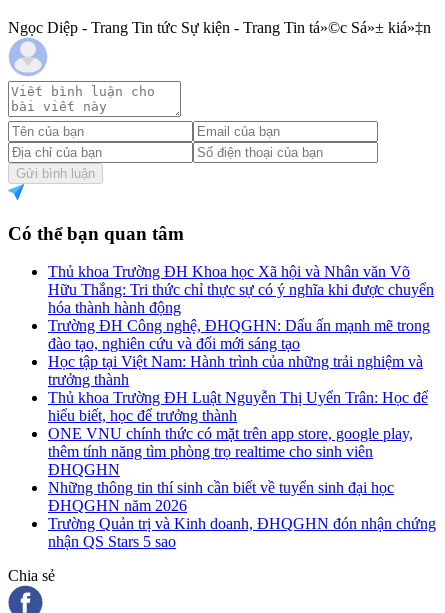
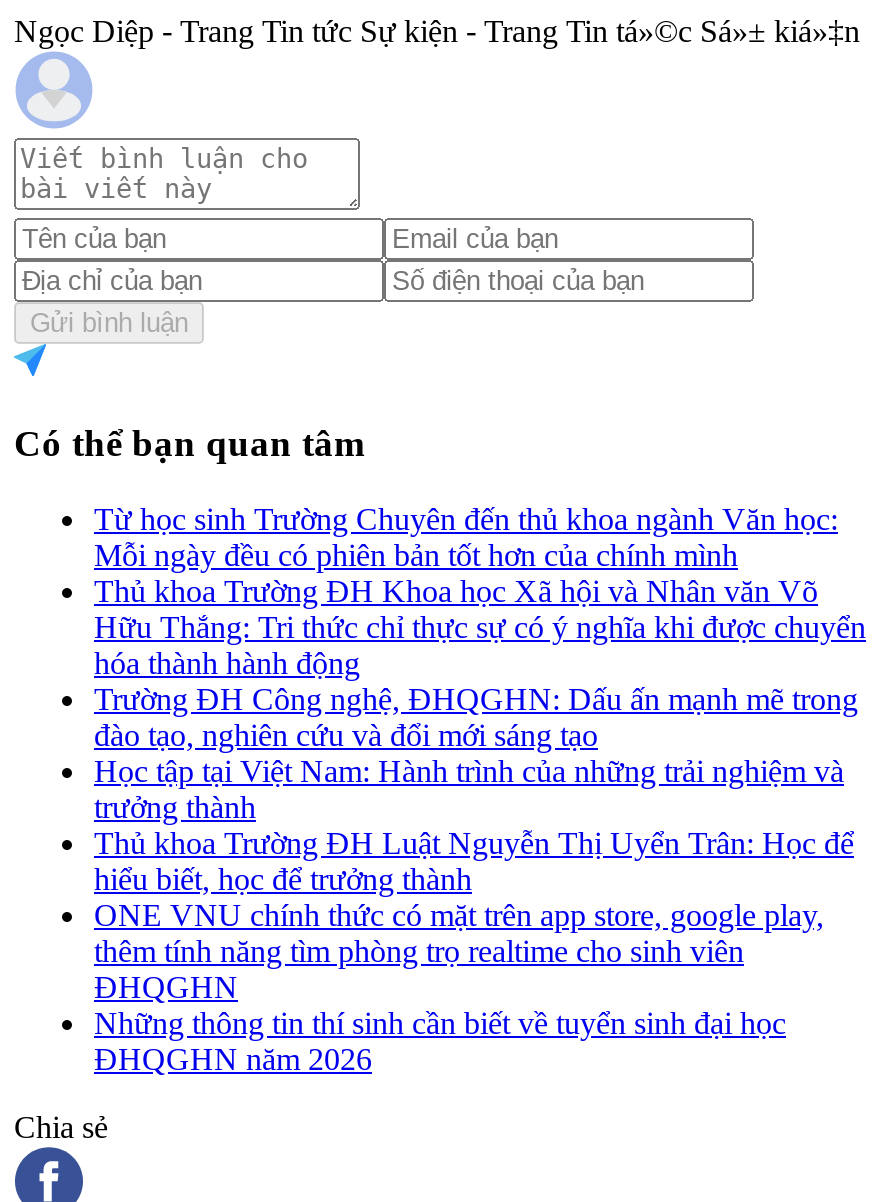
+ Từ học sinh Trường Chuyên đến thủ khoa ngành Văn học:
+ Mỗi ngày đều có phiên bản tốt hơn của chính mình

moved down: Thủ khoa Trường ĐH Khoa học Xã hội và Nhân văn Võ | Hữu Thắng: Tri thức chỉ thực sự có ý nghĩa khi được chuyển | hóa thành hành động | ... | Những thông tin thí sinh cần biết về tuyển sinh đại học | ĐHQGHN năm 2026

- Trường Quản trị và Kinh doanh, ĐHQGHN đón nhận chứng
- nhận QS Stars 5 sao
